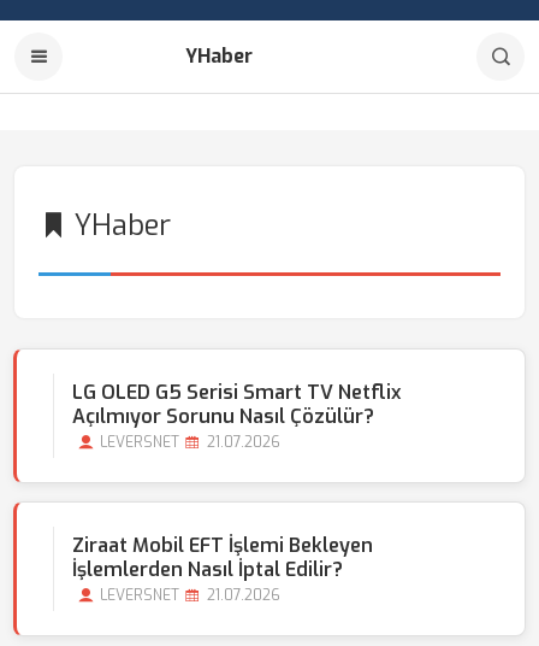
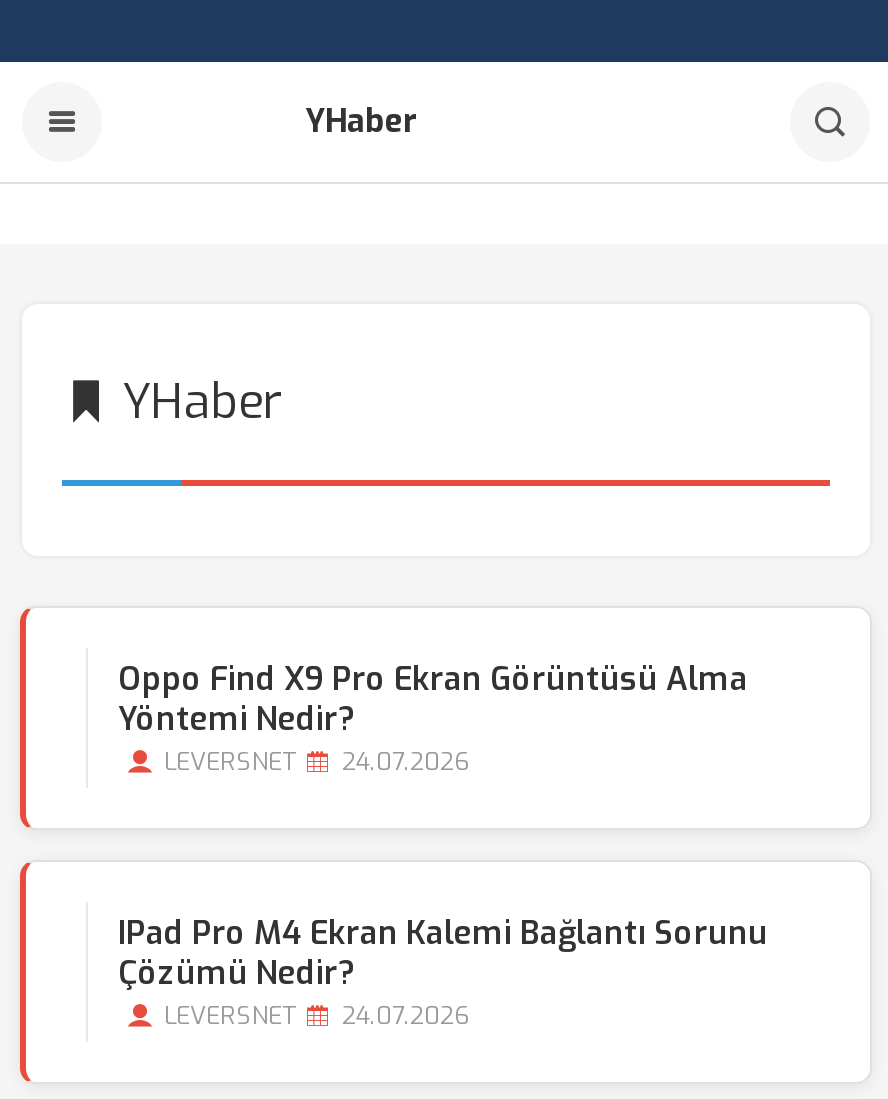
- LG OLED G5 Serisi Smart TV Netflix
- Açılmıyor Sorunu Nasıl Çözülür?
+ Oppo Find X9 Pro Ekran Görüntüsü Alma
+ Yöntemi Nedir?

- LEVERSNET 21.07.2026
+ LEVERSNET 24.07.2026

- Ziraat Mobil EFT İşlemi Bekleyen
- İşlemlerden Nasıl İptal Edilir?
+ IPad Pro M4 Ekran Kalemi Bağlantı Sorunu
+ Çözümü Nedir?

- LEVERSNET 21.07.2026
+ LEVERSNET 24.07.2026
